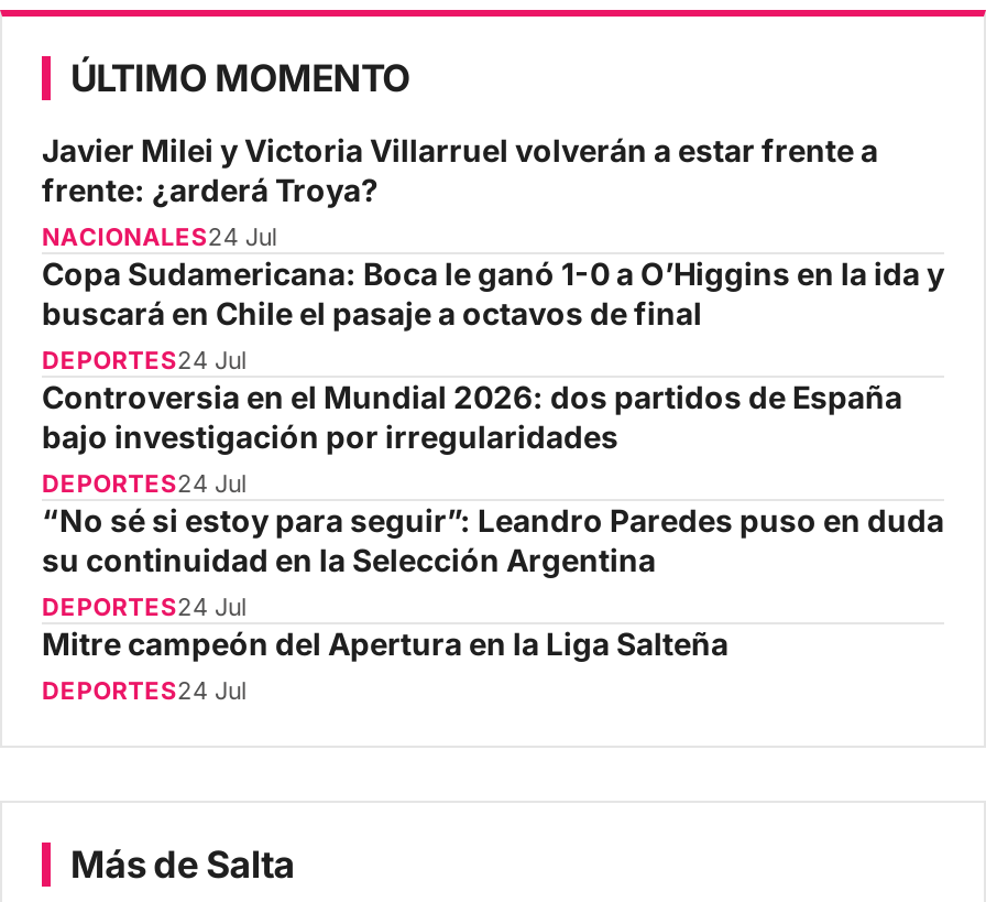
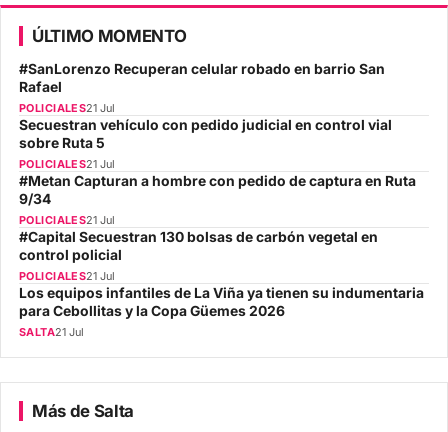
- Javier Milei y Victoria Villarruel volverán a estar frente a
- frente: ¿arderá Troya?
- NACIONALES24 Jul
- Copa Sudamericana: Boca le ganó 1-0 a O’Higgins en la ida y
- buscará en Chile el pasaje a octavos de final
- DEPORTES24 Jul
- Controversia en el Mundial 2026: dos partidos de España
- bajo investigación por irregularidades
- DEPORTES24 Jul
- “No sé si estoy para seguir”: Leandro Paredes puso en duda
- su continuidad en la Selección Argentina
- DEPORTES24 Jul
- Mitre campeón del Apertura en la Liga Salteña
- DEPORTES24 Jul
+ #SanLorenzo Recuperan celular robado en barrio San
+ Rafael
+ POLICIALES21 Jul
+ Secuestran vehículo con pedido judicial en control vial
+ sobre Ruta 5
+ POLICIALES21 Jul
+ #Metan Capturan a hombre con pedido de captura en Ruta
+ 9/34
+ POLICIALES21 Jul
+ #Capital Secuestran 130 bolsas de carbón vegetal en
+ control policial
+ POLICIALES21 Jul
+ Los equipos infantiles de La Viña ya tienen su indumentaria
+ para Cebollitas y la Copa Güemes 2026
+ SALTA21 Jul
